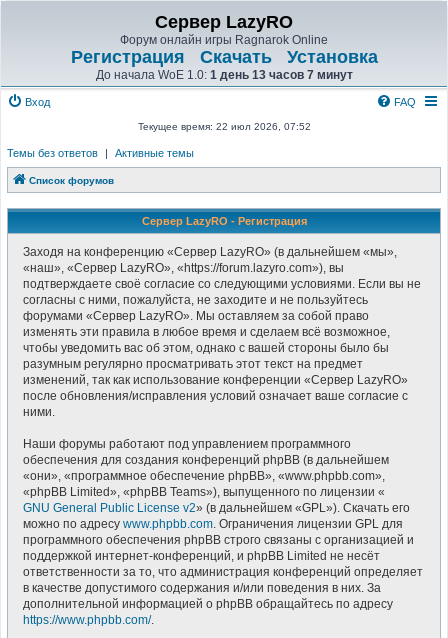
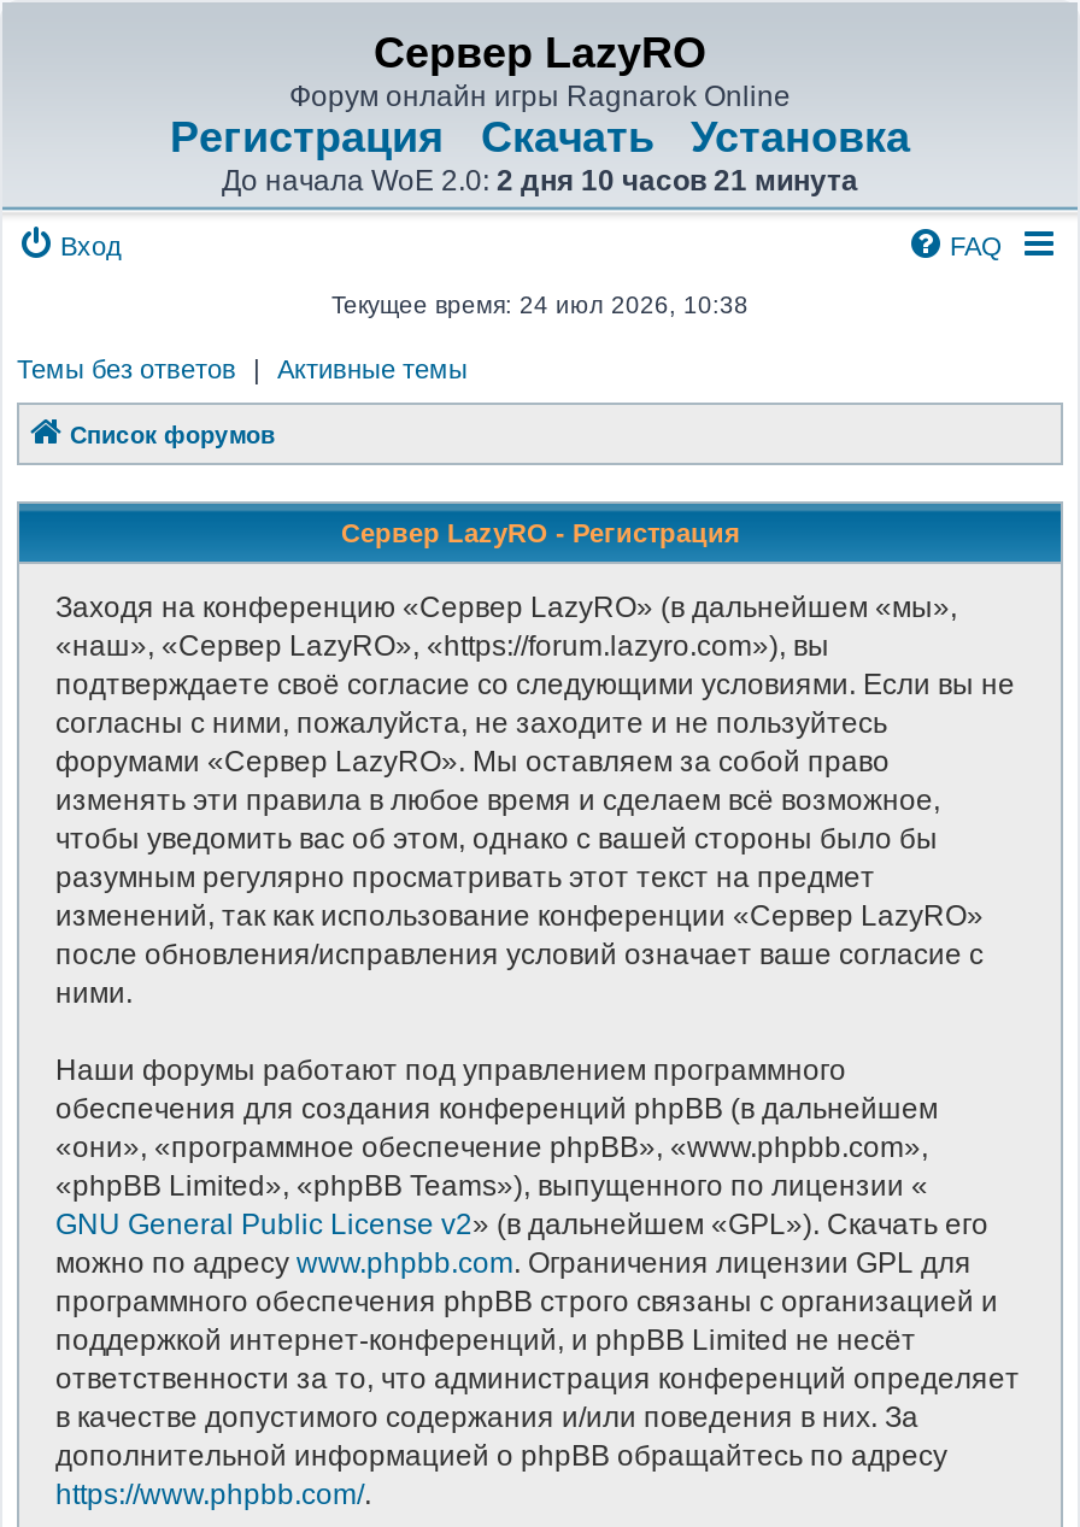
- До начала WoE 1.0: 1 день 13 часов 7 минут
+ До начала WoE 2.0: 2 дня 10 часов 21 минута

- Текущее время: 22 июл 2026, 07:52
+ Текущее время: 24 июл 2026, 10:38
